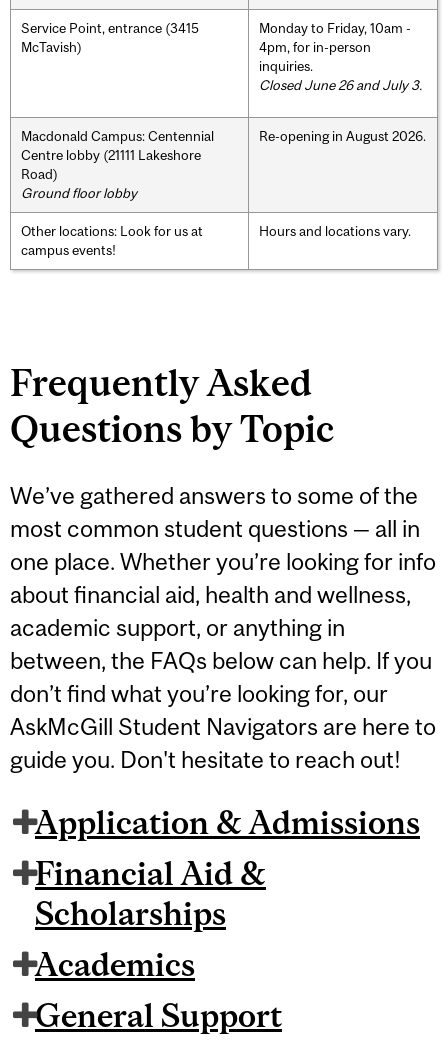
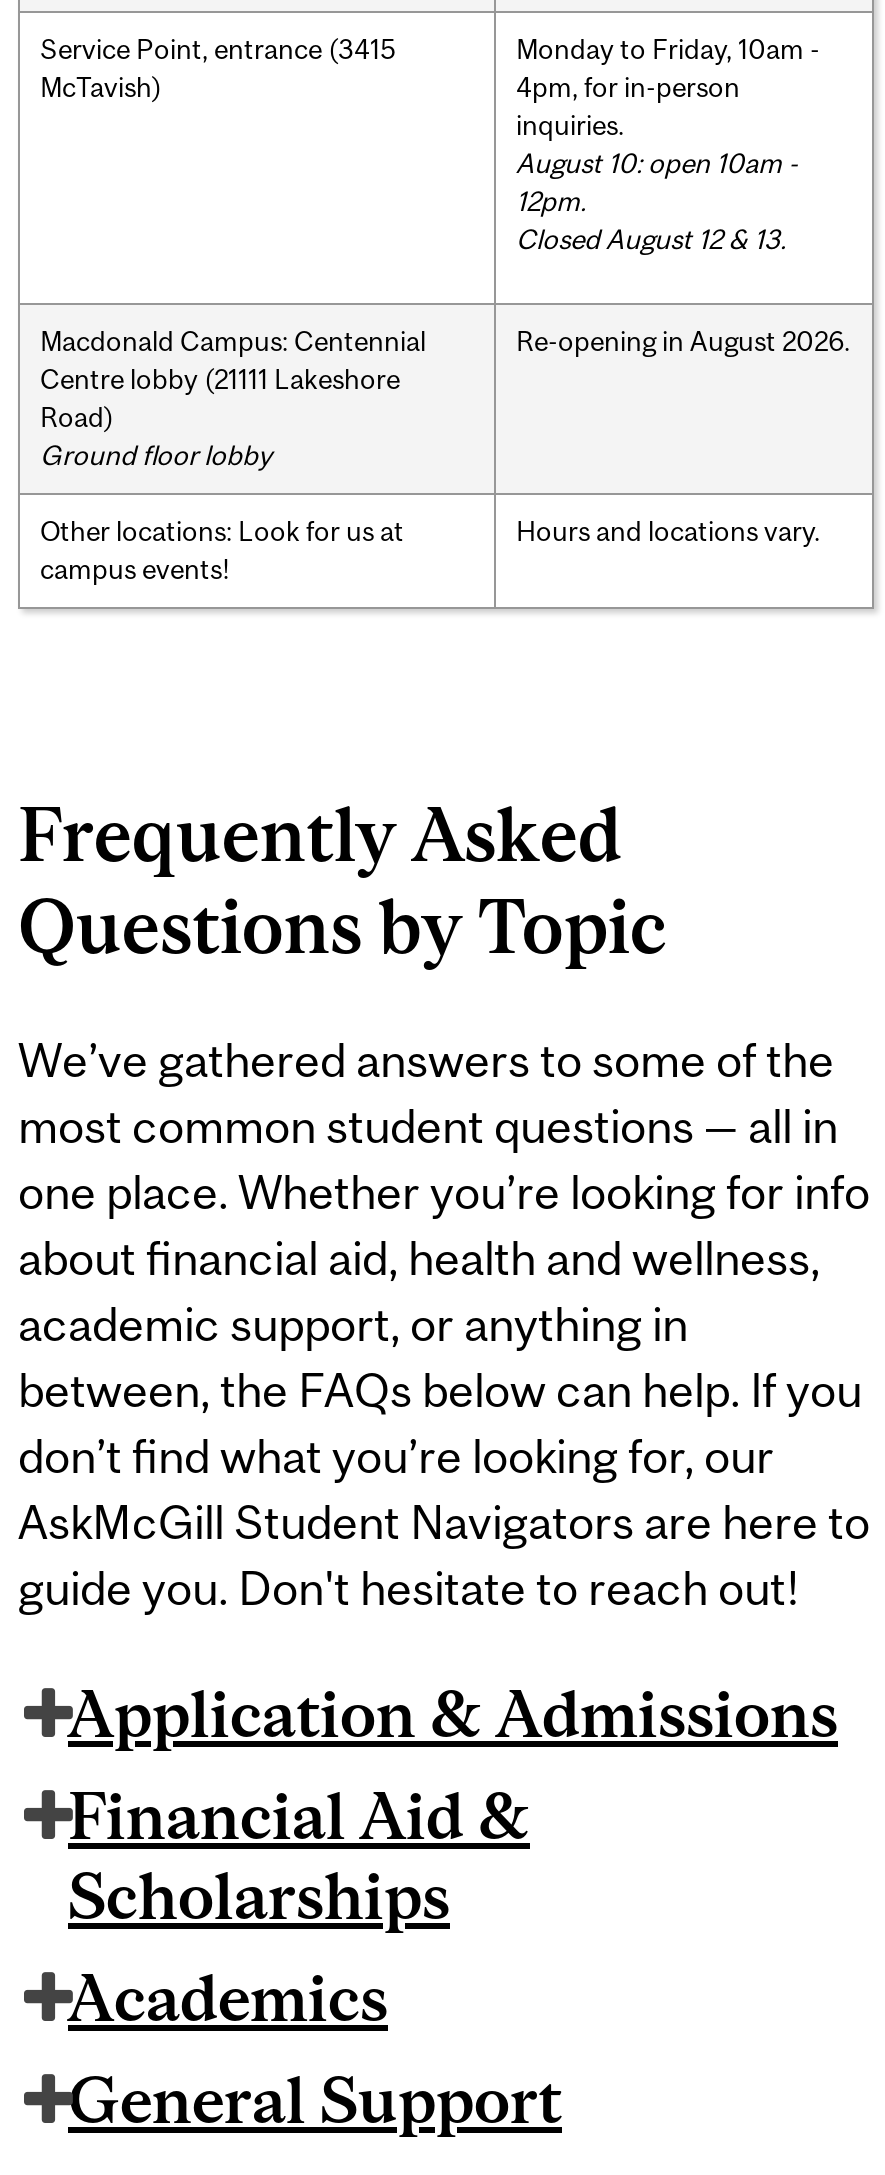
- Closed June 26 and July 3.
+ August 10: open 10am -
+ 12pm.
+ Closed August 12 & 13.
